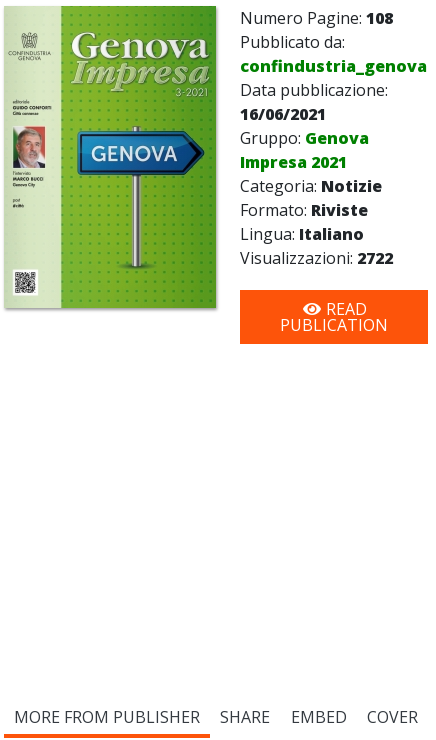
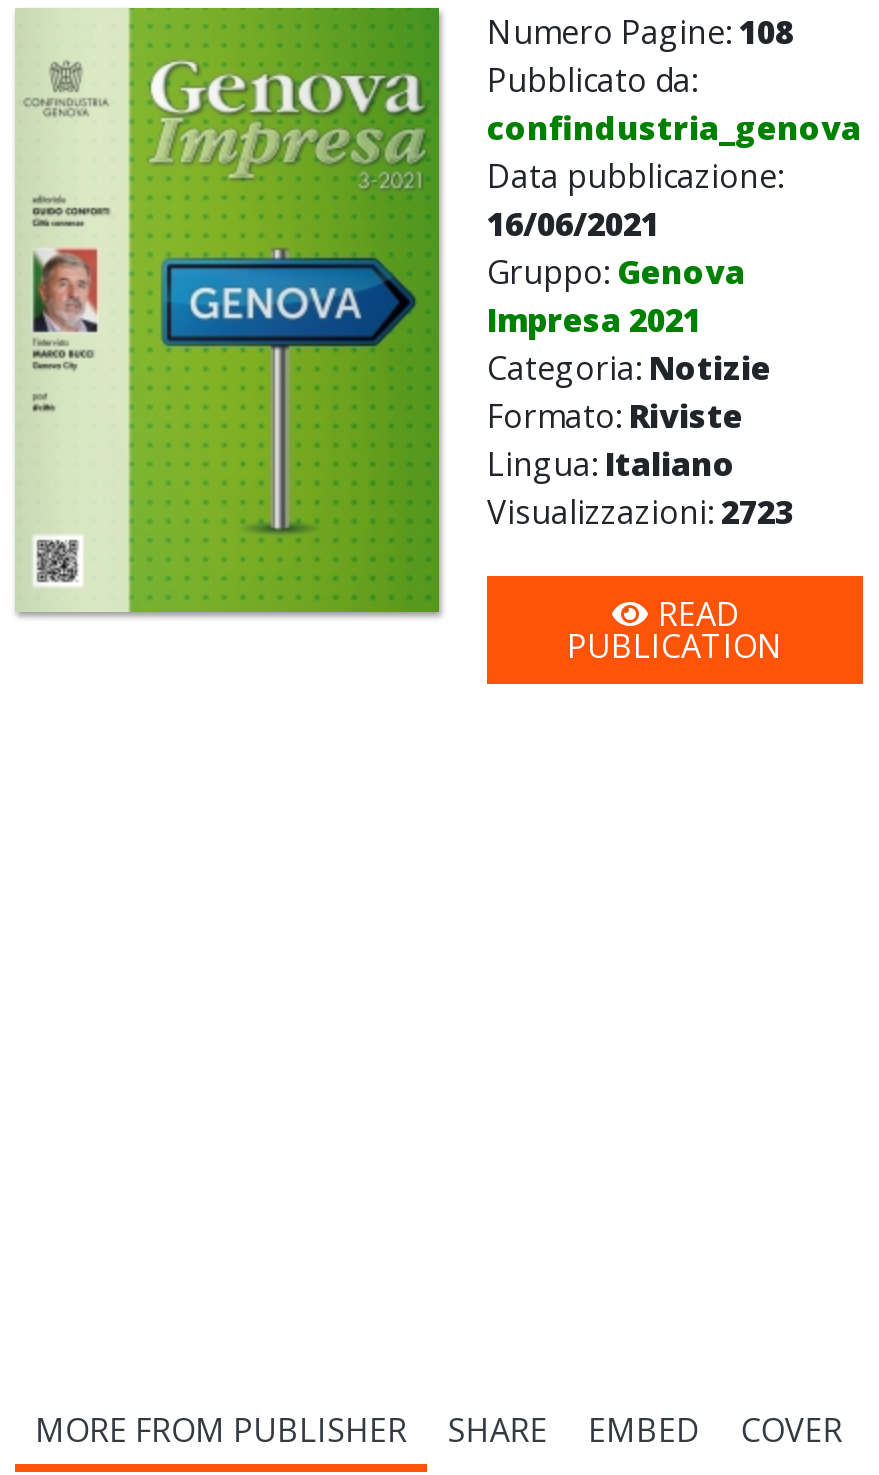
- Visualizzazioni: 2722
+ Visualizzazioni: 2723
